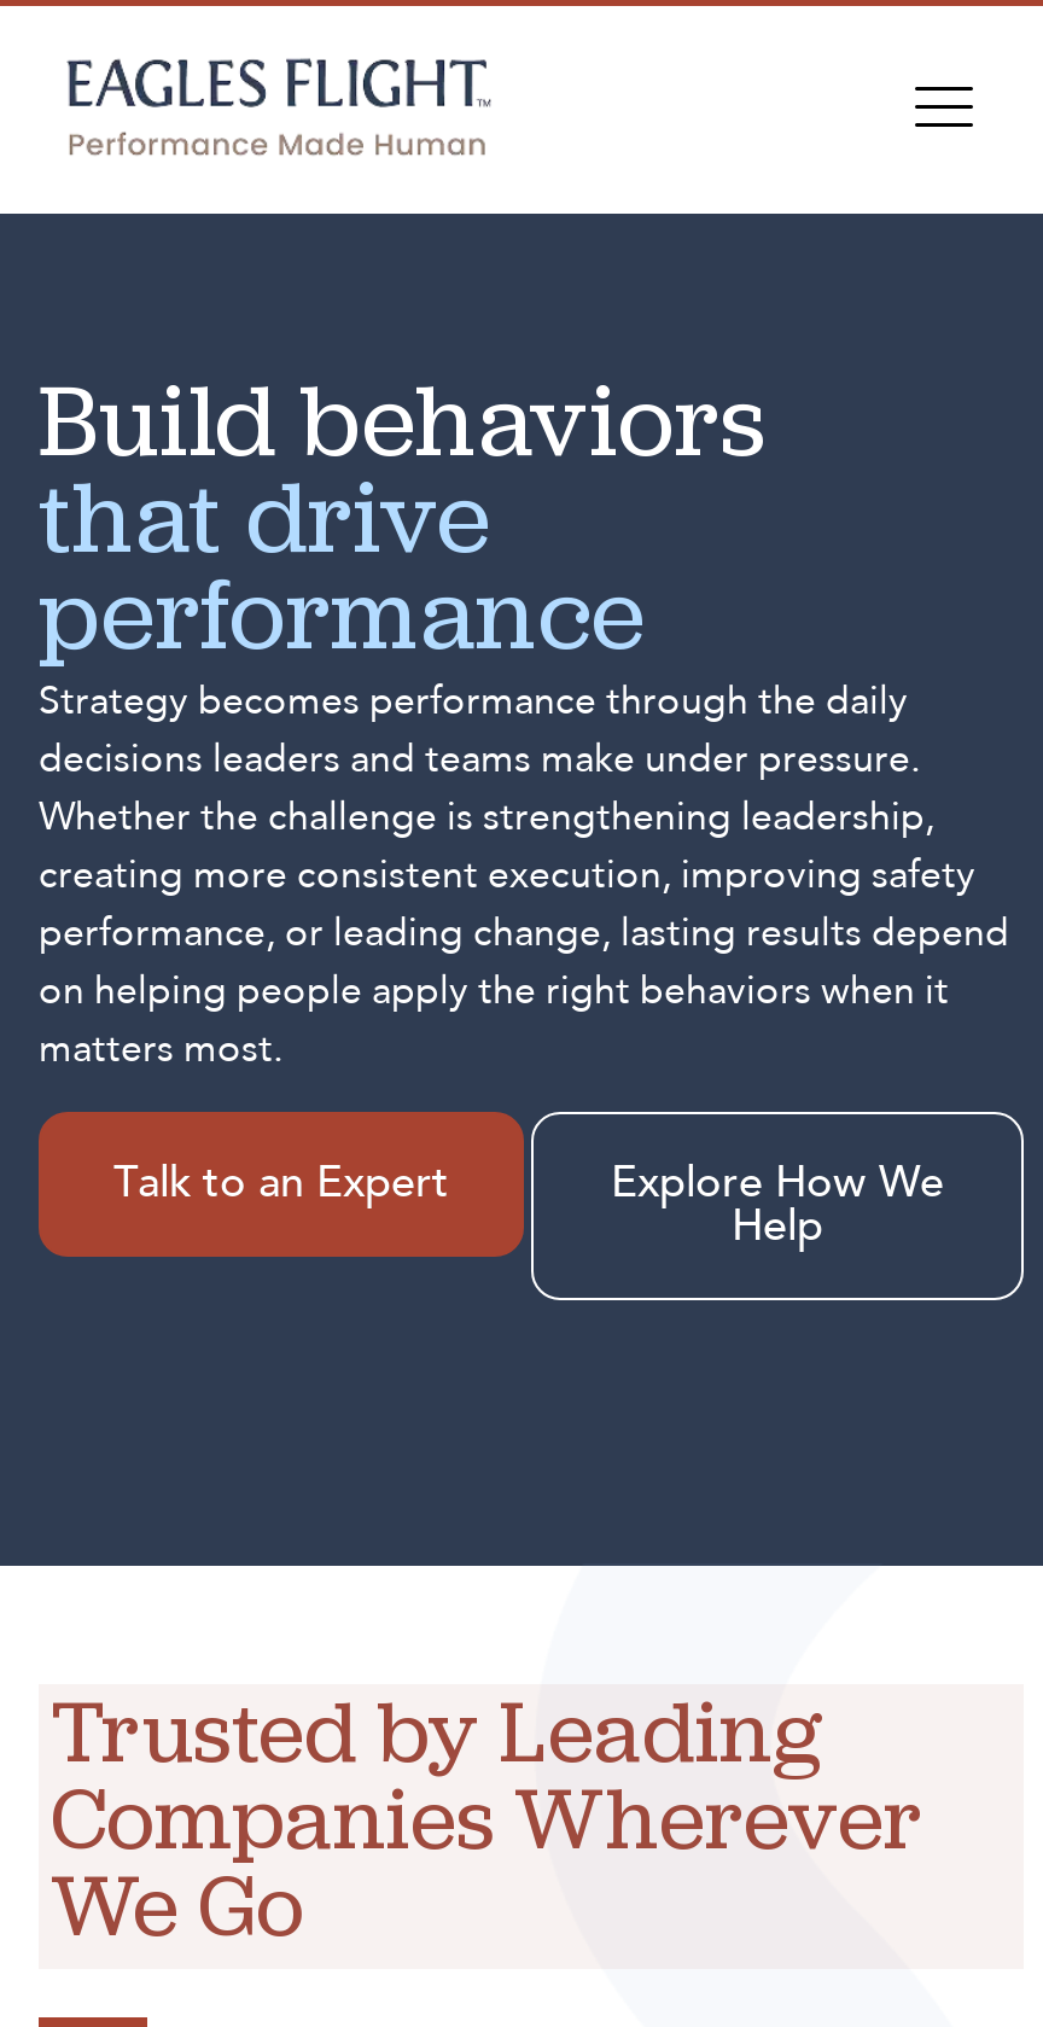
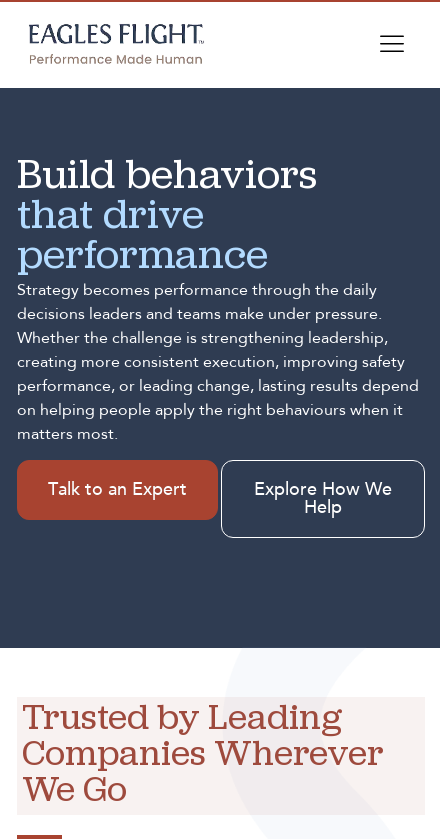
- on helping people apply the right behaviors when it
+ on helping people apply the right behaviours when it
